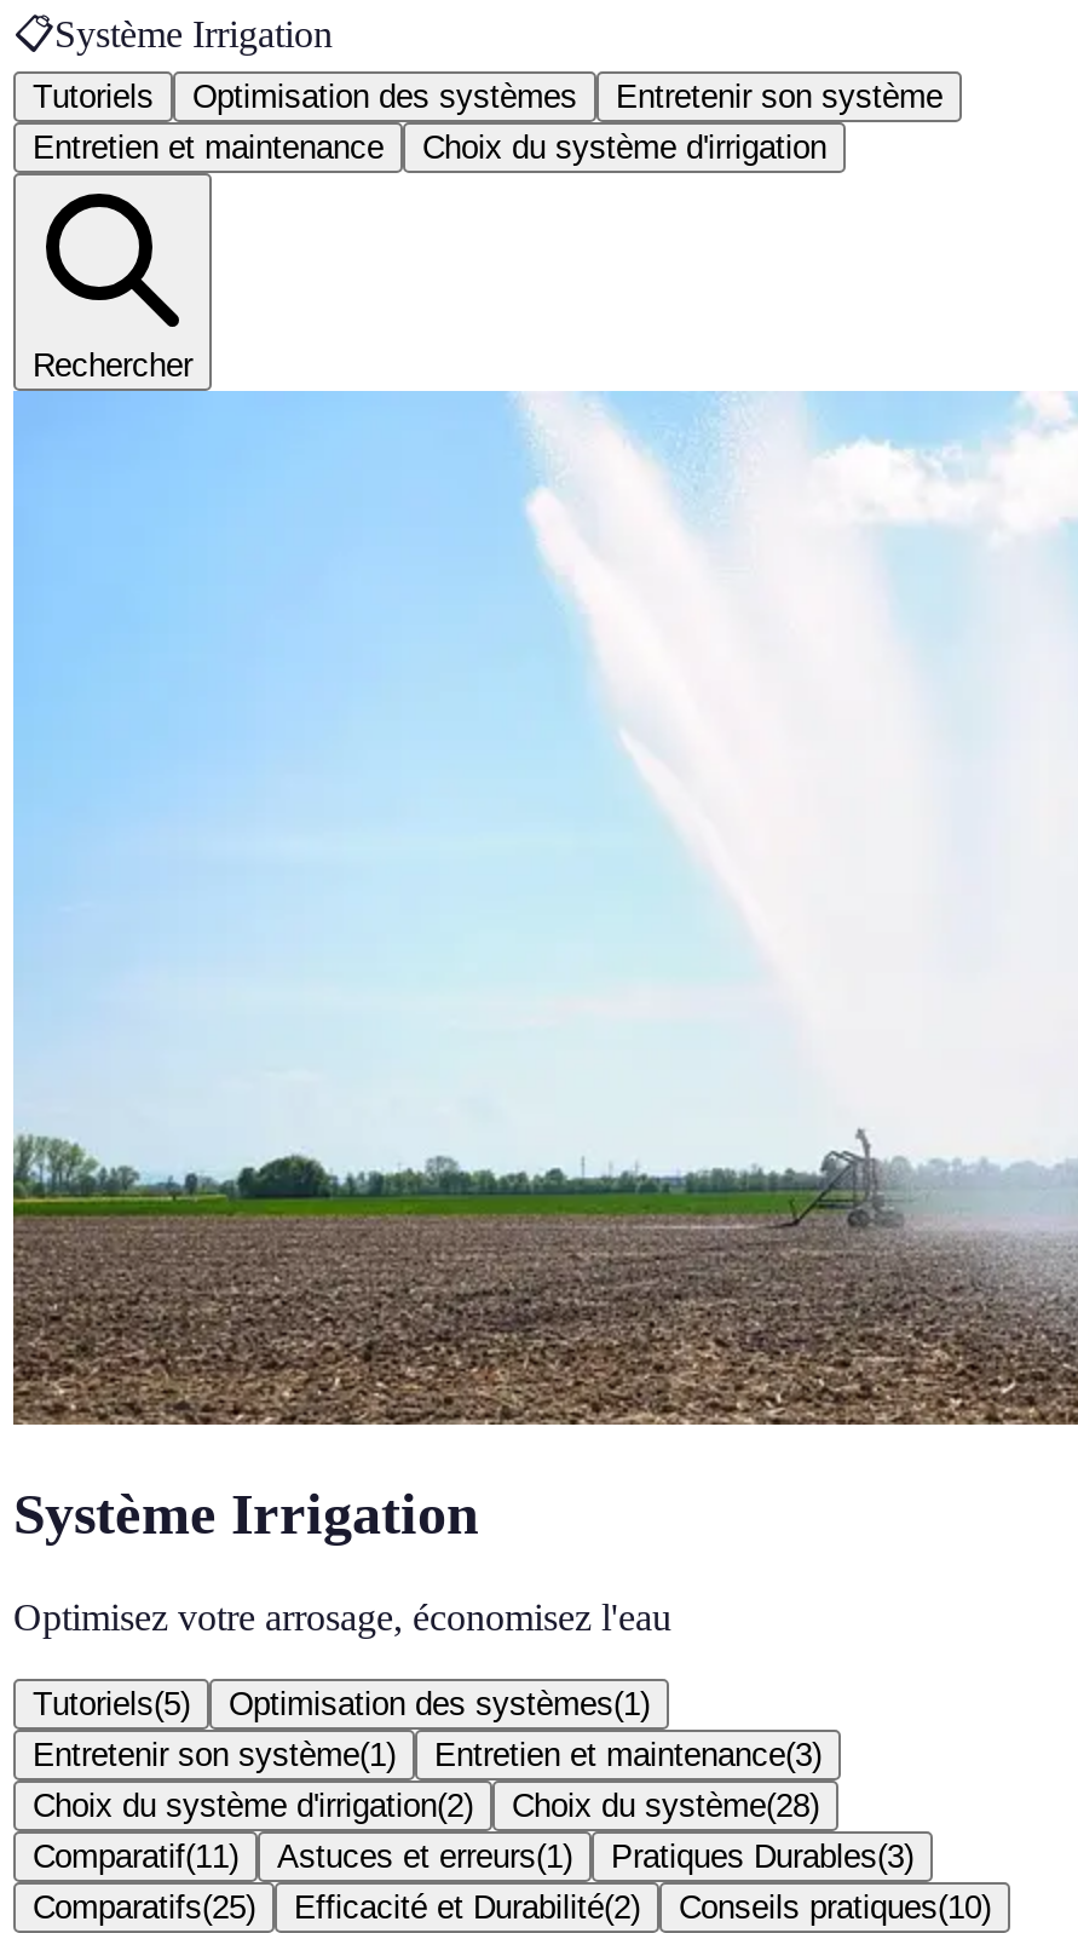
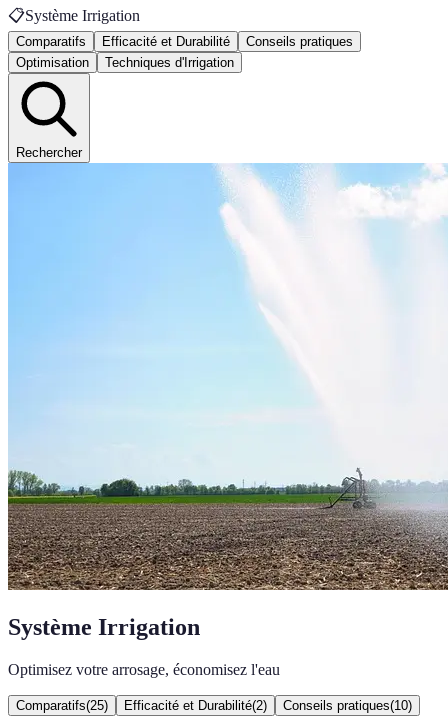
- Tutoriels
- Optimisation des systèmes
- Entretenir son système
- Entretien et maintenance
- Choix du système d'irrigation
+ Comparatifs
+ Efficacité et Durabilité
+ Conseils pratiques
+ Optimisation
+ Techniques d'Irrigation

- Tutoriels(5)
- Optimisation des systèmes(1)
- Entretenir son système(1)
- Entretien et maintenance(3)
- Choix du système d'irrigation(2)
- Choix du système(28)
- Comparatif(11)
- Astuces et erreurs(1)
- Pratiques Durables(3)
